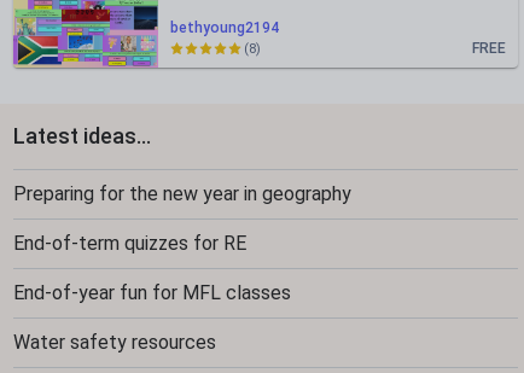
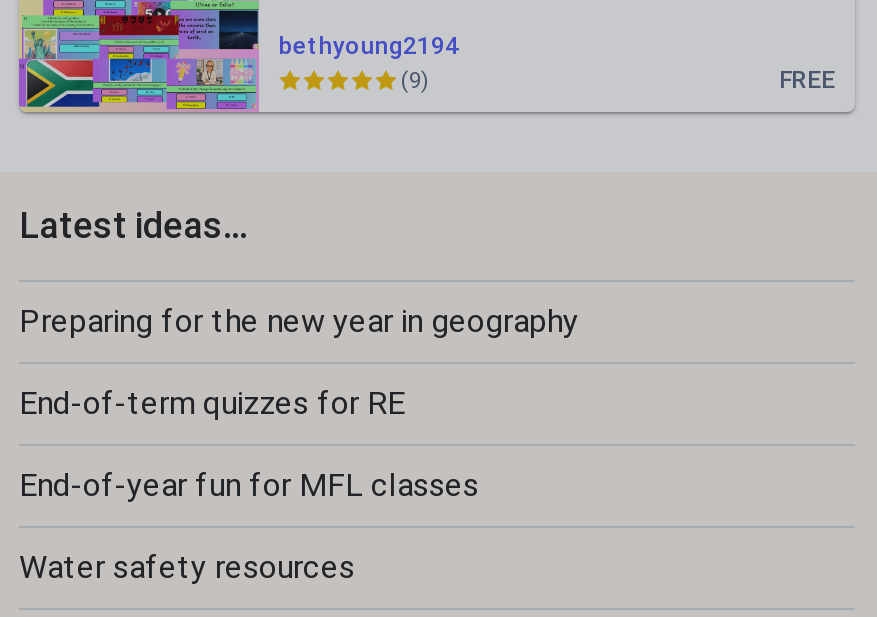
- (8)
+ (9)
